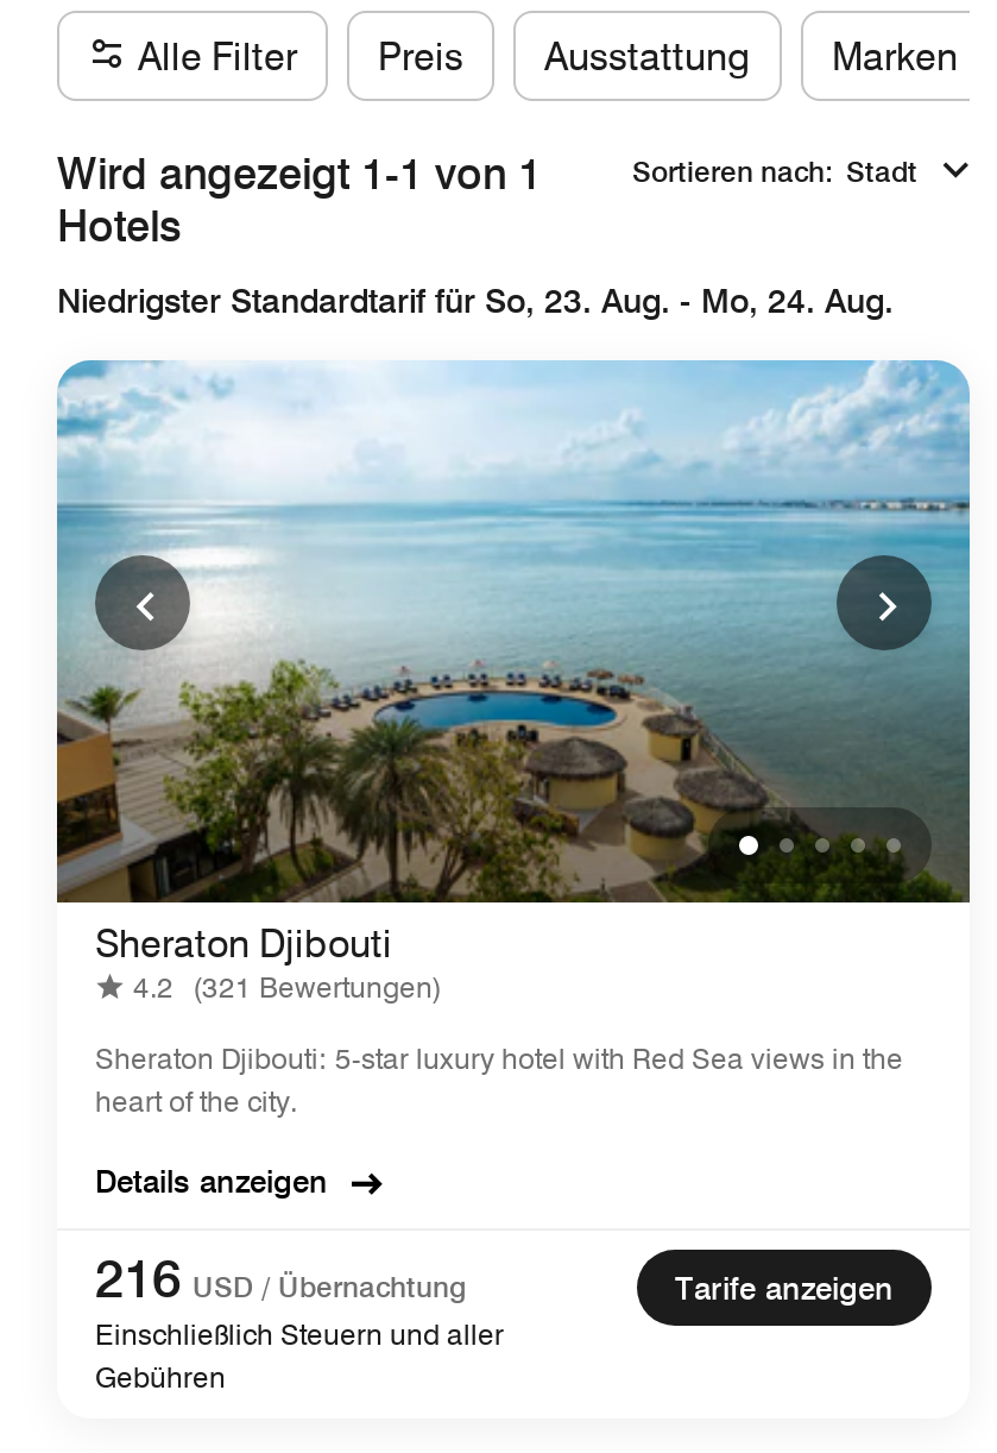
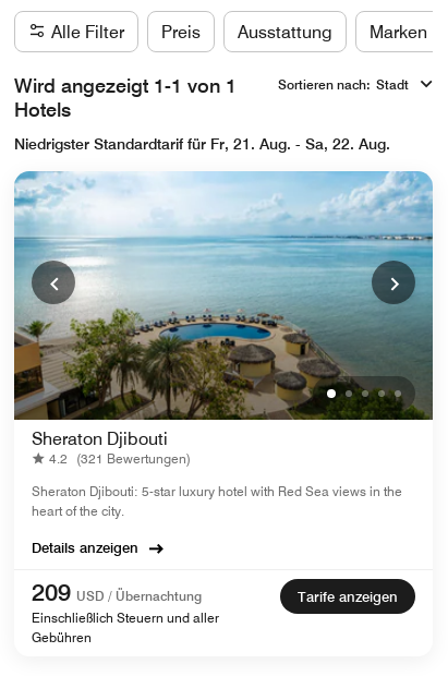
- Niedrigster Standardtarif für So, 23. Aug. - Mo, 24. Aug.
+ Niedrigster Standardtarif für Fr, 21. Aug. - Sa, 22. Aug.

- 216 USD / Übernachtung
+ 209 USD / Übernachtung
